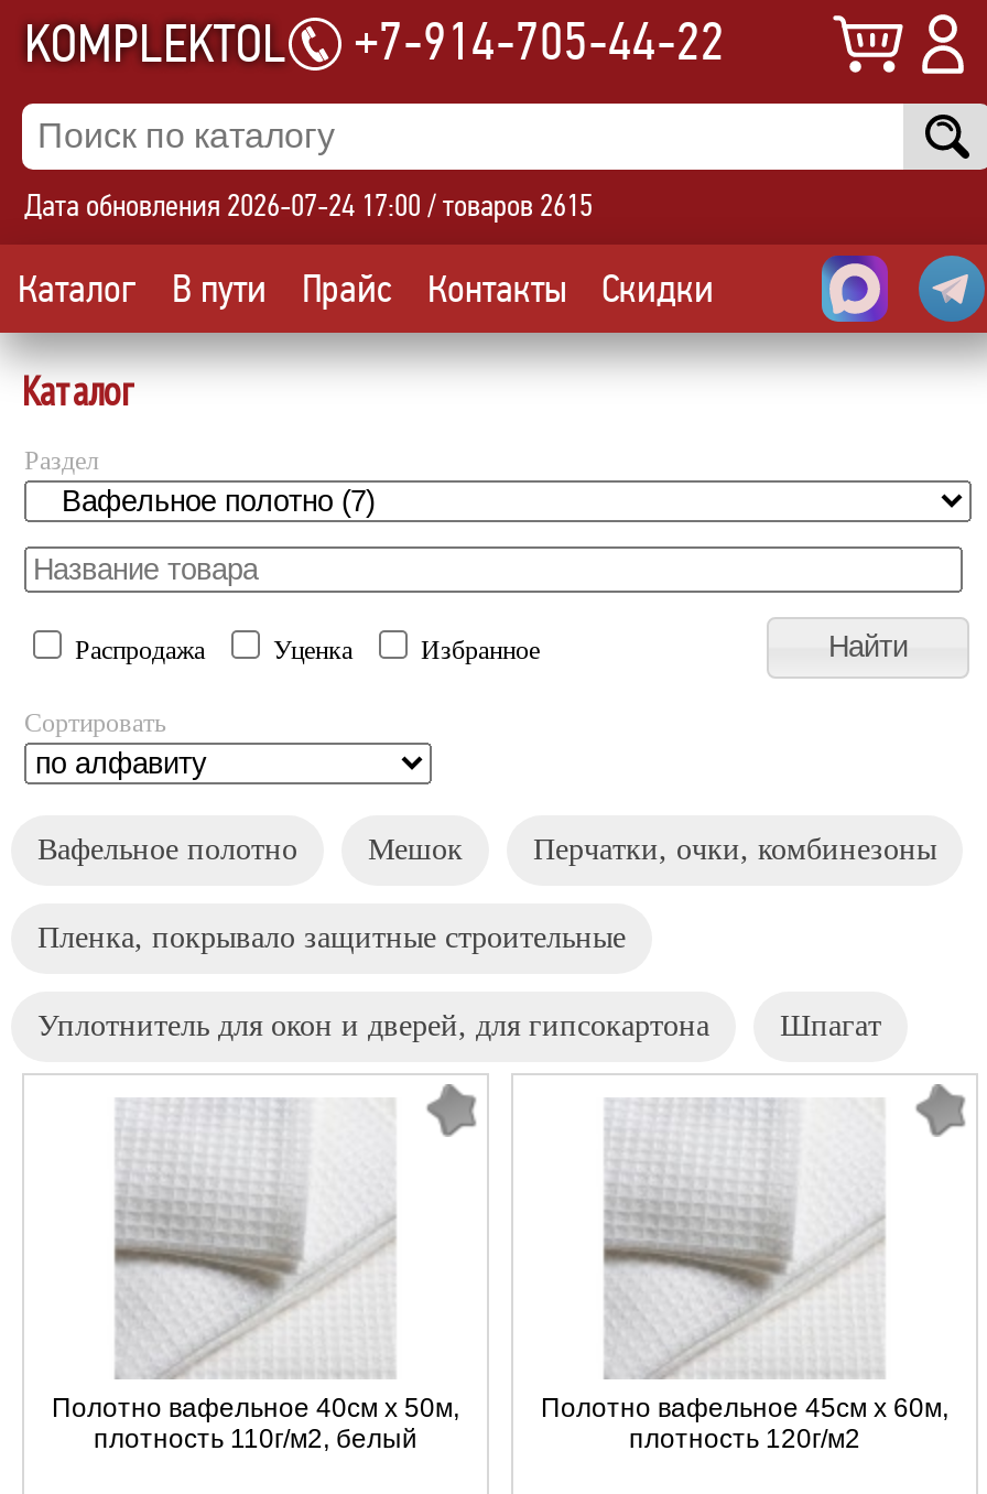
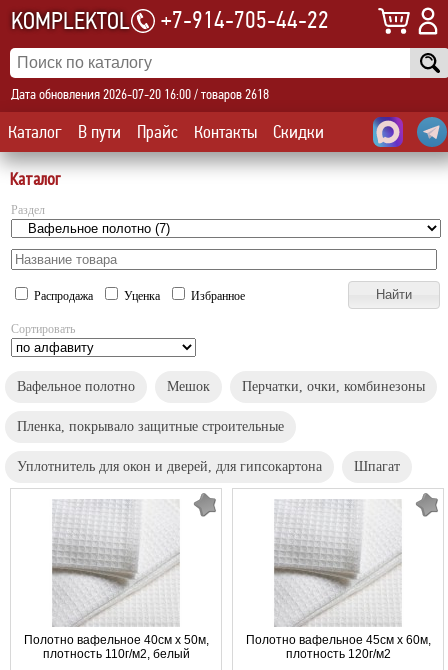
- Дата обновления 2026-07-24 17:00 / товаров 2615
+ Дата обновления 2026-07-20 16:00 / товаров 2618
